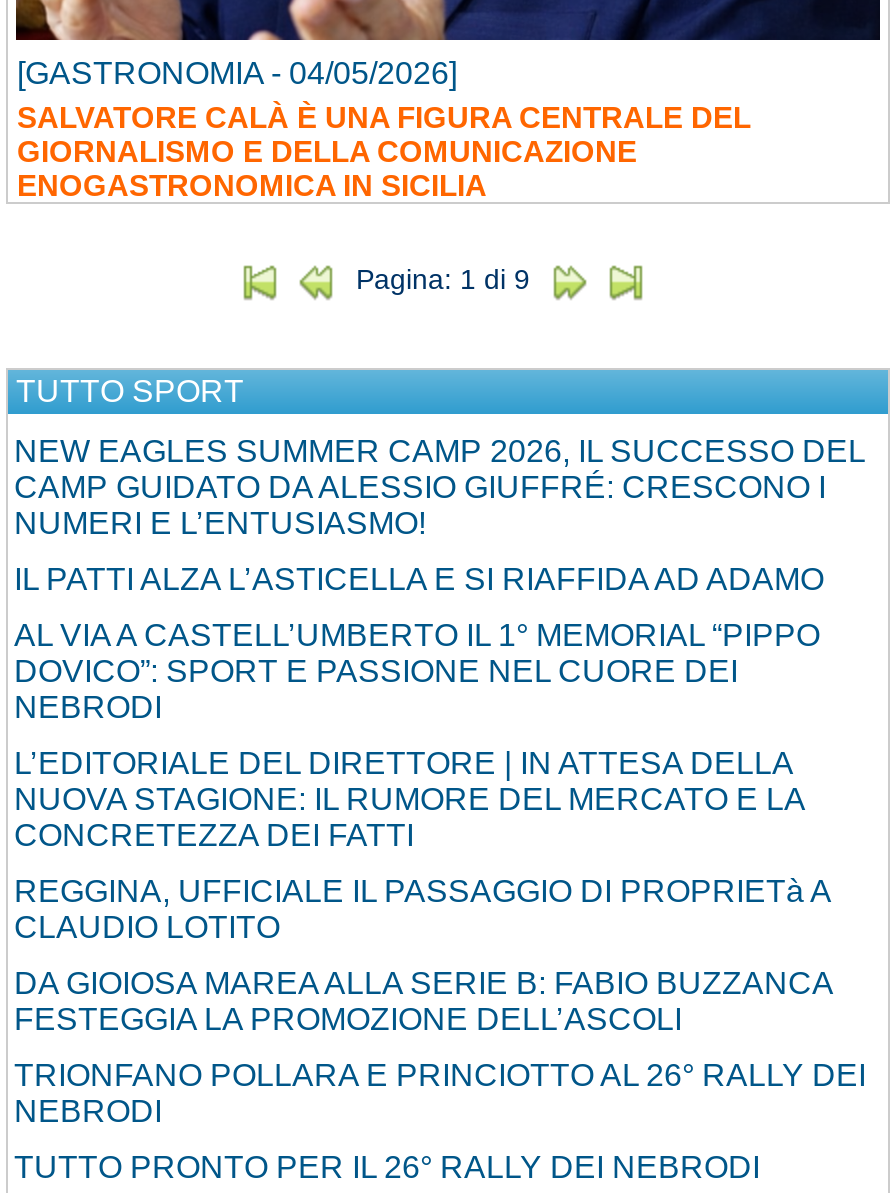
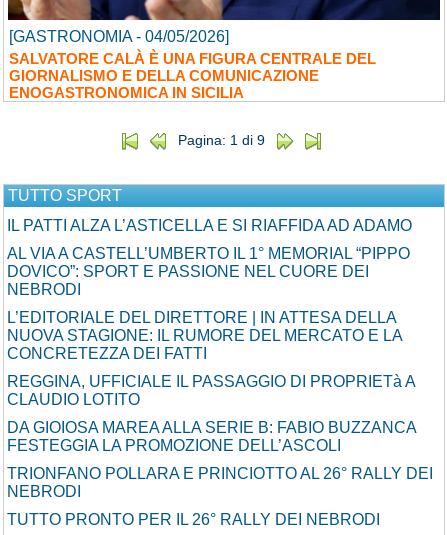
- NEW EAGLES SUMMER CAMP 2026, IL SUCCESSO DEL
- CAMP GUIDATO DA ALESSIO GIUFFRÉ: CRESCONO I
- NUMERI E L’ENTUSIASMO!
